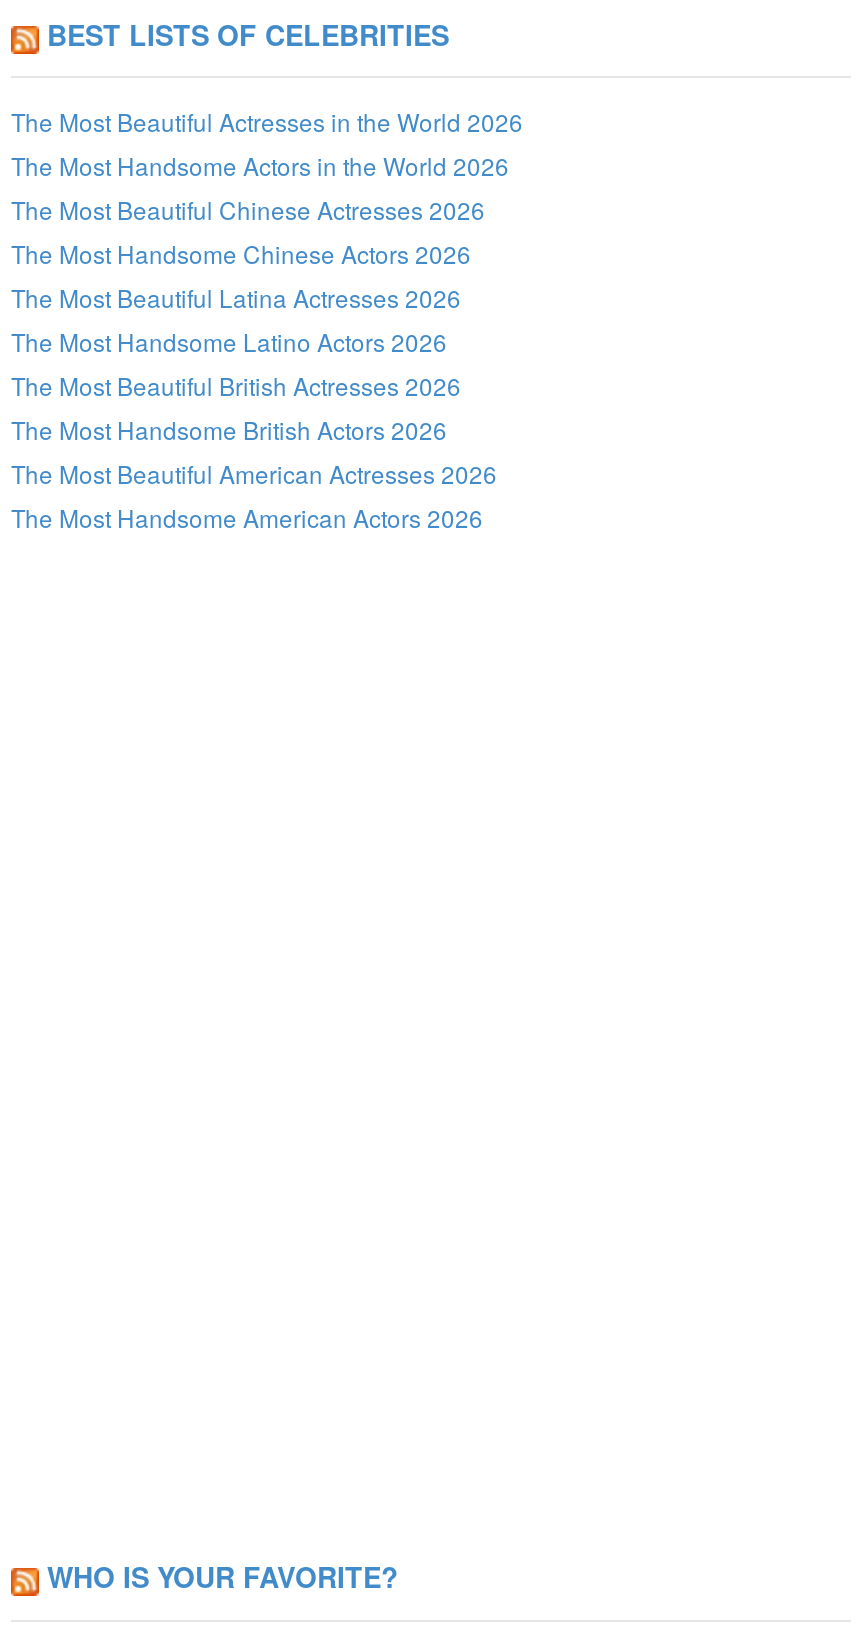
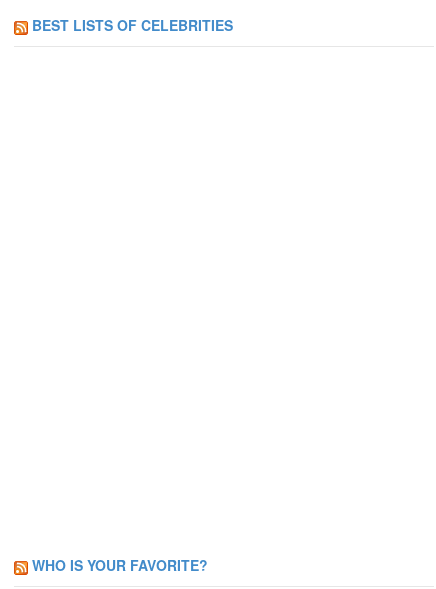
- The Most Beautiful Actresses in the World 2026
- The Most Handsome Actors in the World 2026
- The Most Beautiful Chinese Actresses 2026
- The Most Handsome Chinese Actors 2026
- The Most Beautiful Latina Actresses 2026
- The Most Handsome Latino Actors 2026
- The Most Beautiful British Actresses 2026
- The Most Handsome British Actors 2026
- The Most Beautiful American Actresses 2026
- The Most Handsome American Actors 2026
